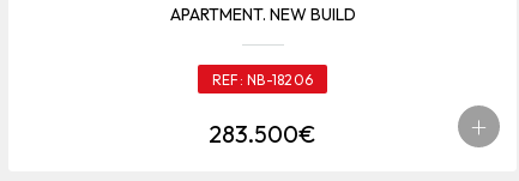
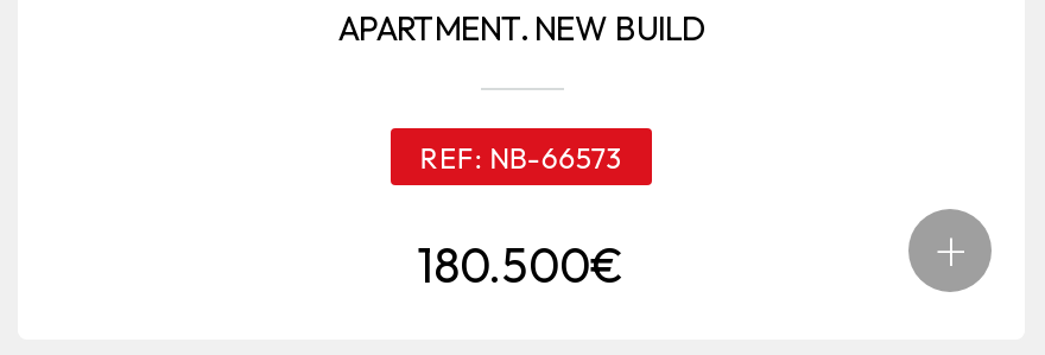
- REF: NB-18206
+ REF: NB-66573

- 283.500€
+ 180.500€
